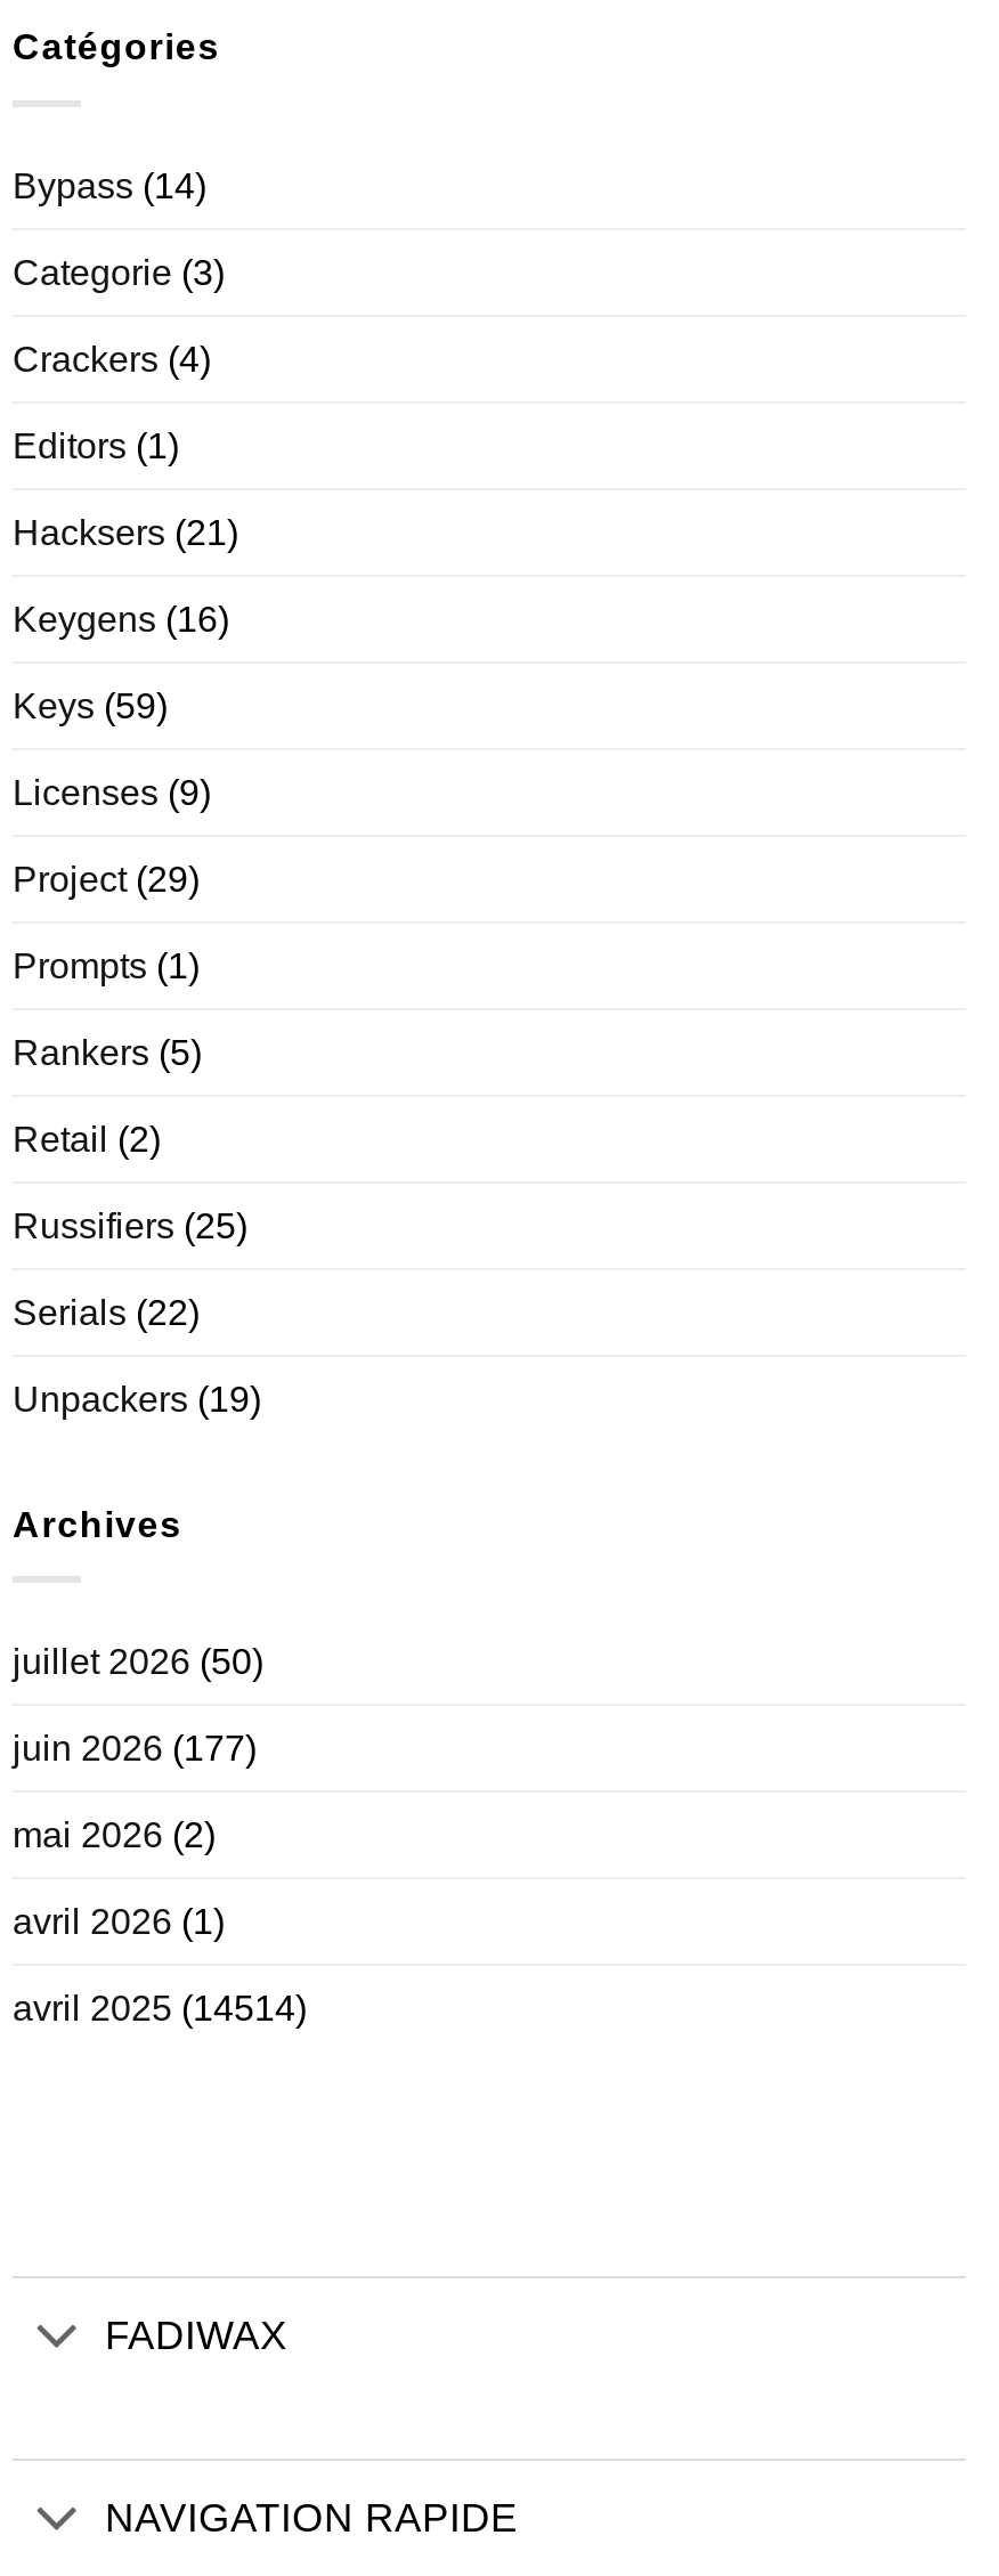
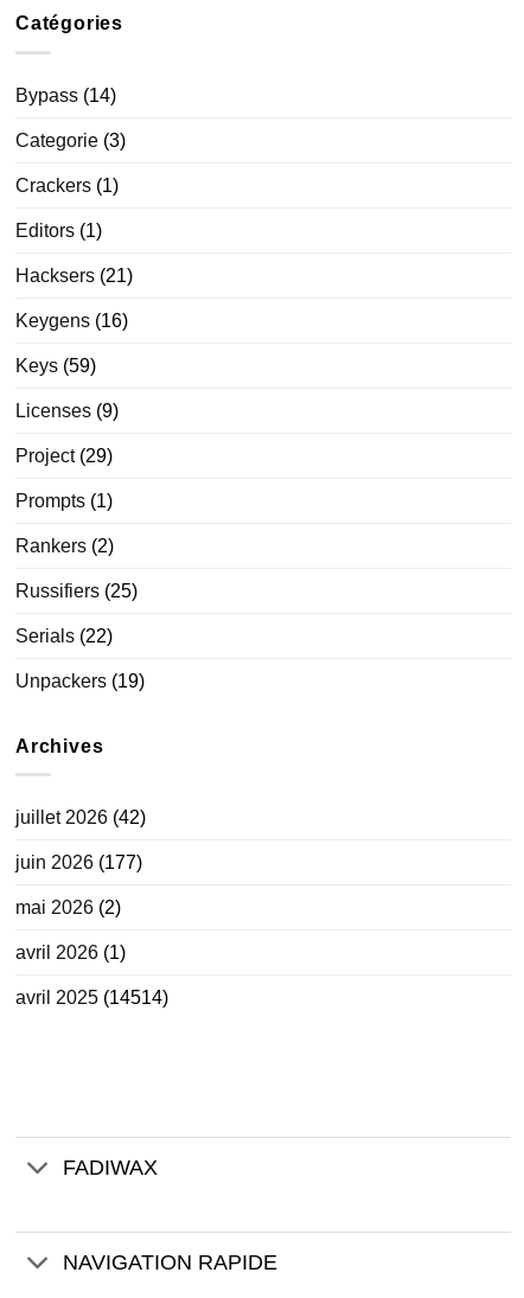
- Crackers (4)
+ Crackers (1)

- Rankers (5)
- Retail (2)
+ Rankers (2)

- juillet 2026 (50)
+ juillet 2026 (42)
